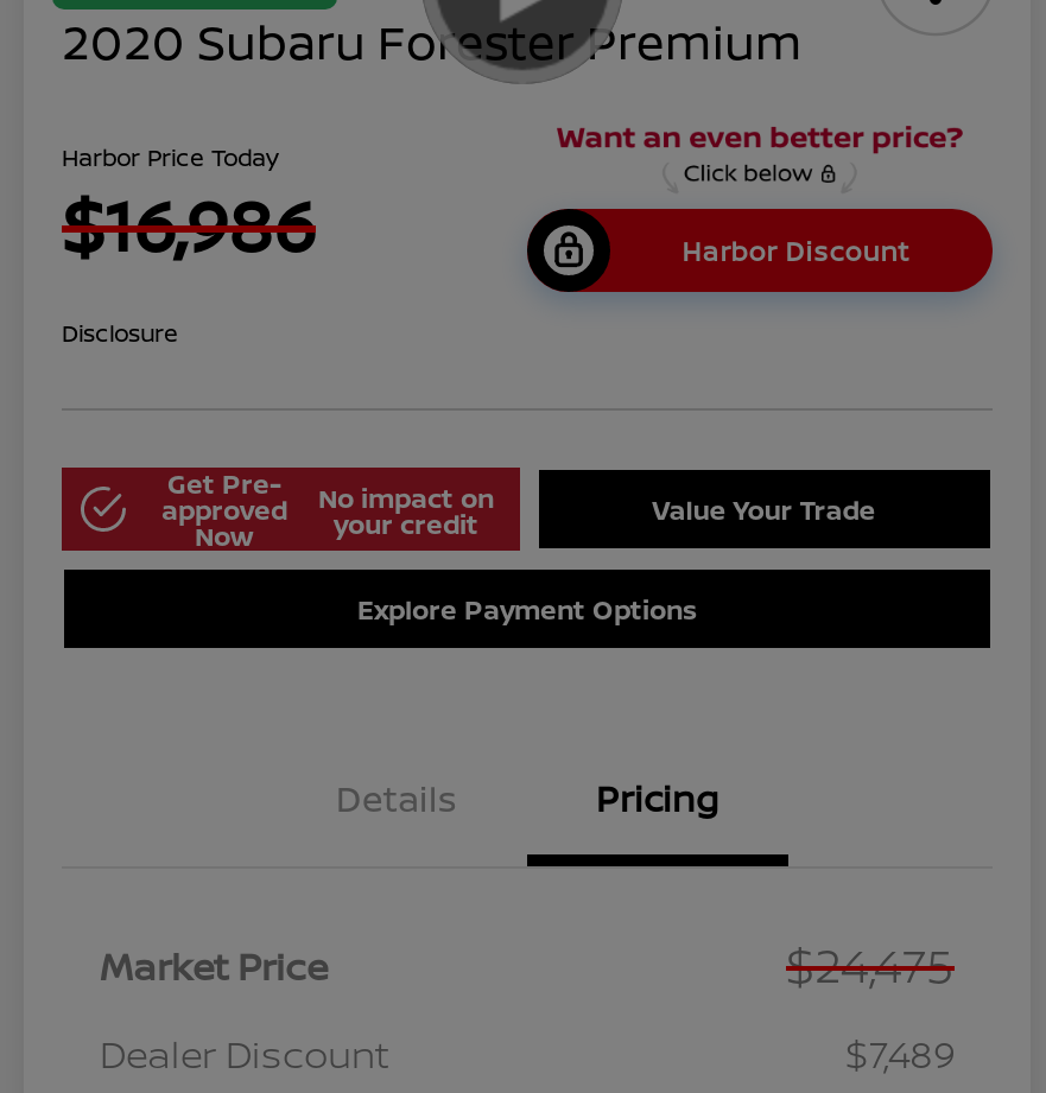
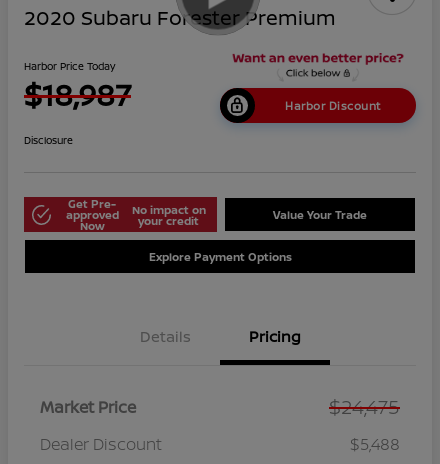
- $16,986
+ $18,987

- $7,489
+ $5,488
